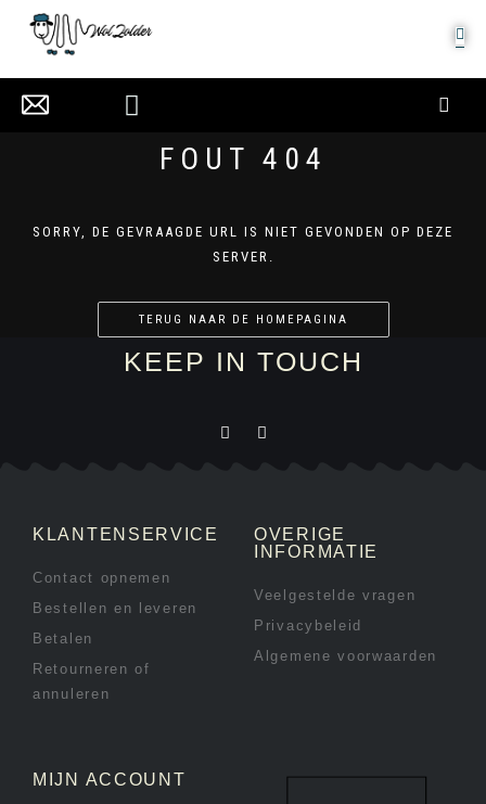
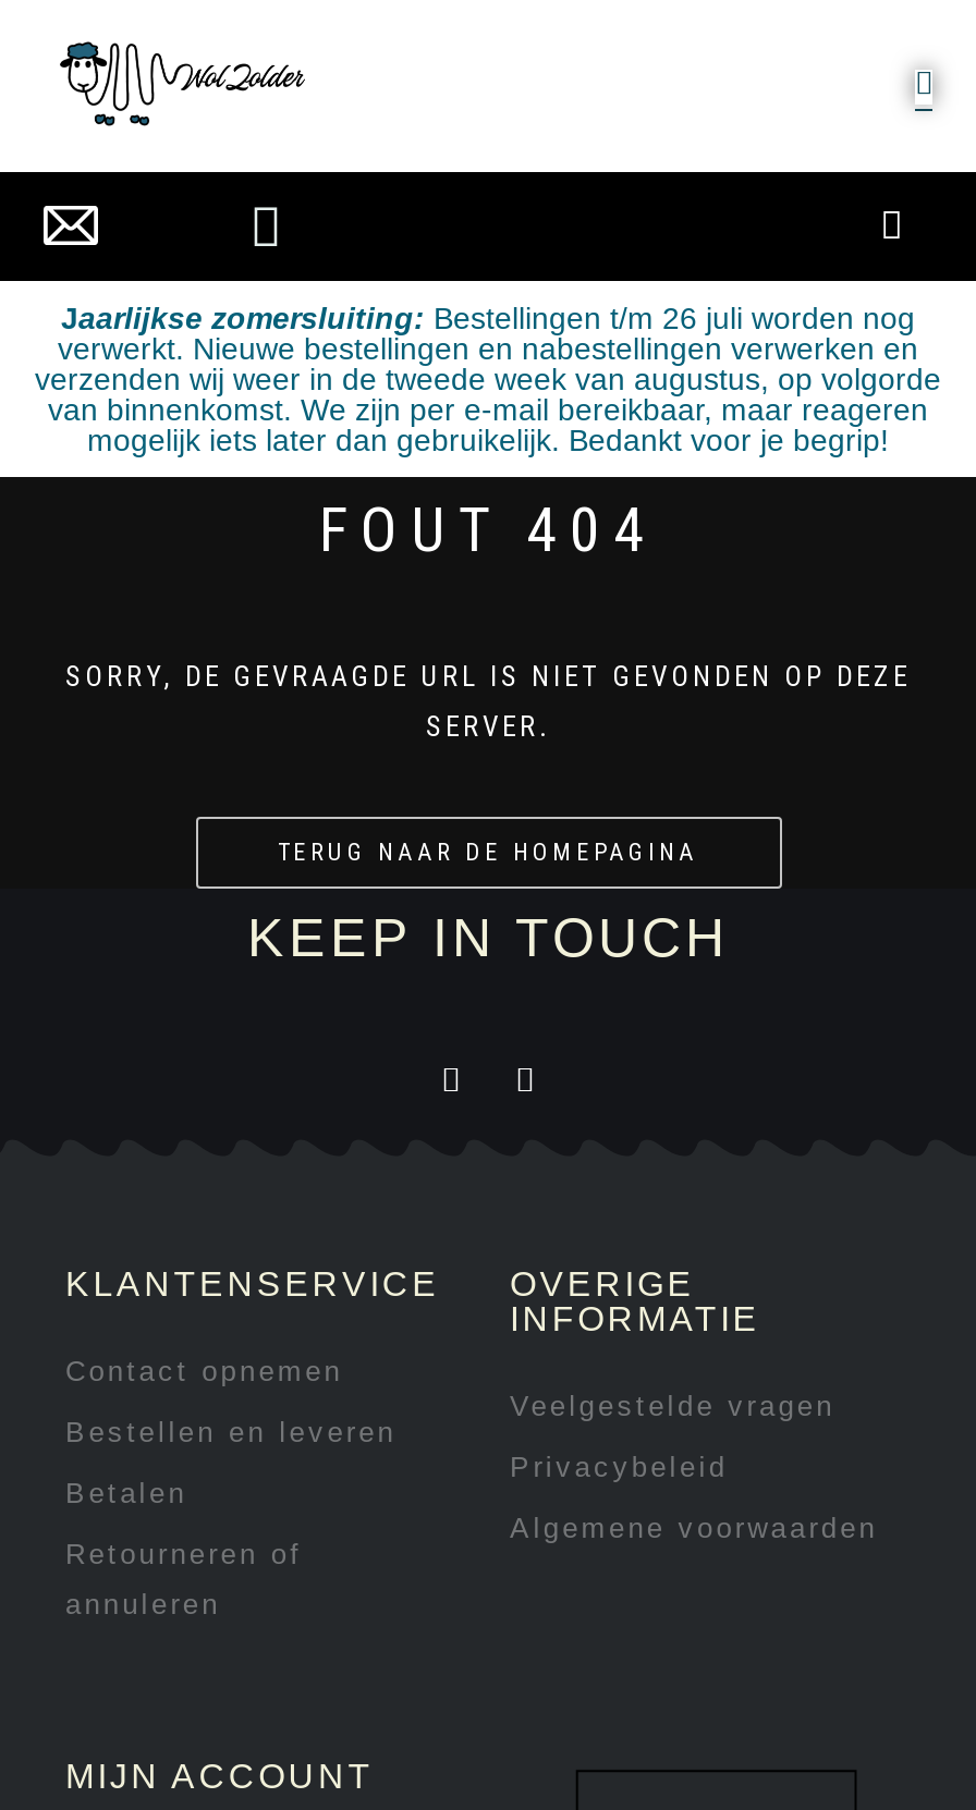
+ Jaarlijkse zomersluiting: Bestellingen t/m 26 juli worden nog
+ verwerkt. Nieuwe bestellingen en nabestellingen verwerken en
+ verzenden wij weer in de tweede week van augustus, op volgorde
+ van binnenkomst. We zijn per e-mail bereikbaar, maar reageren
+ mogelijk iets later dan gebruikelijk. Bedankt voor je begrip!
